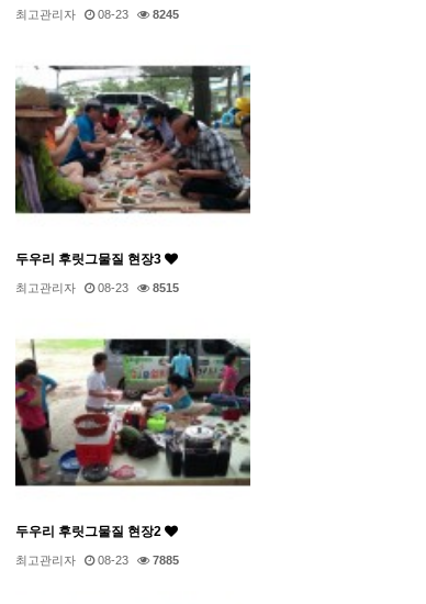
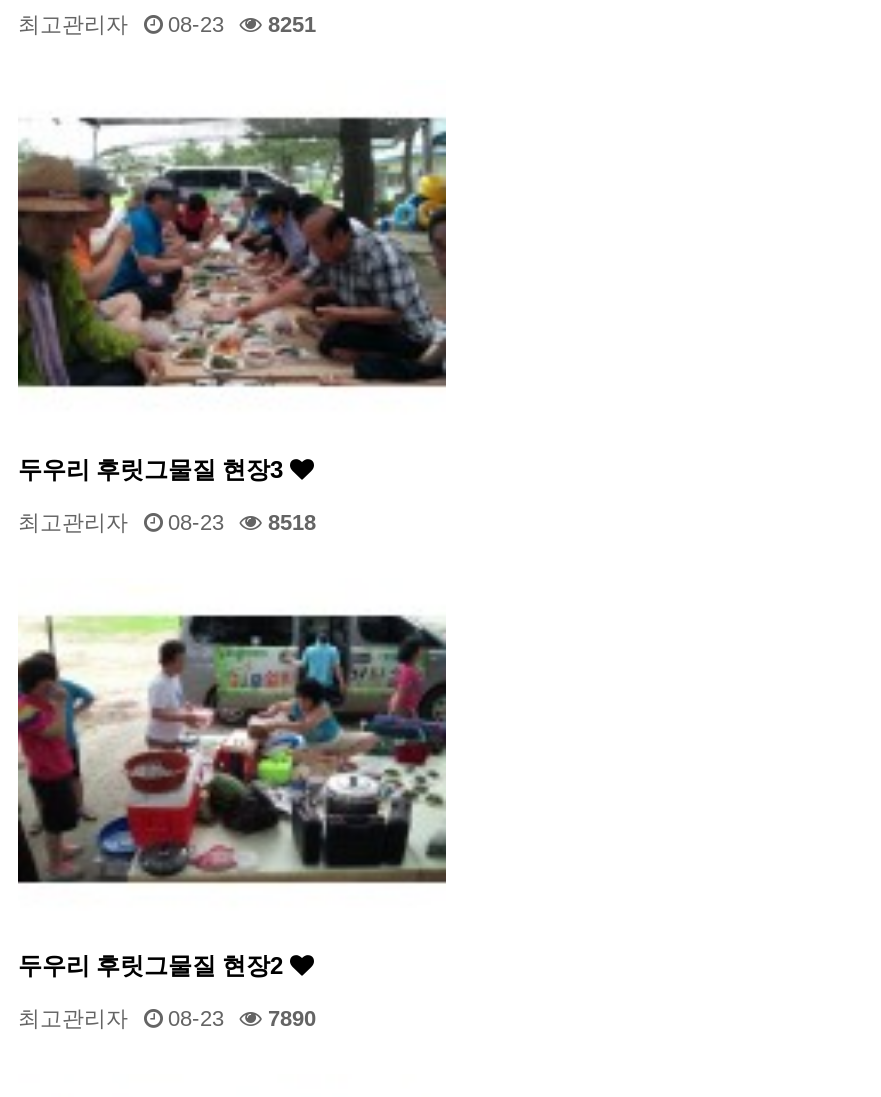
- 최고관리자 08-23 8245
+ 최고관리자 08-23 8251

- 최고관리자 08-23 8515
+ 최고관리자 08-23 8518

- 최고관리자 08-23 7885
+ 최고관리자 08-23 7890
